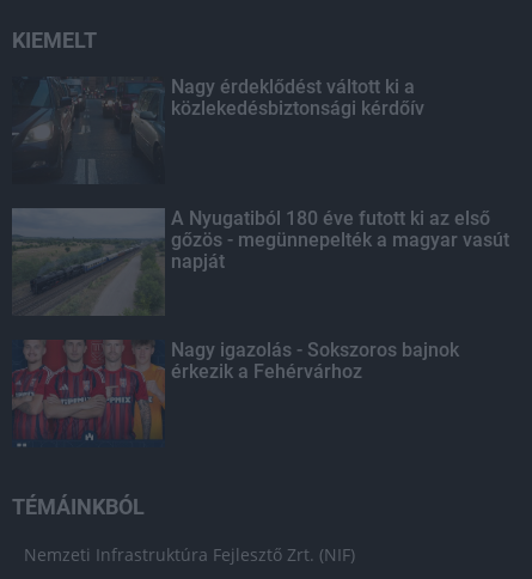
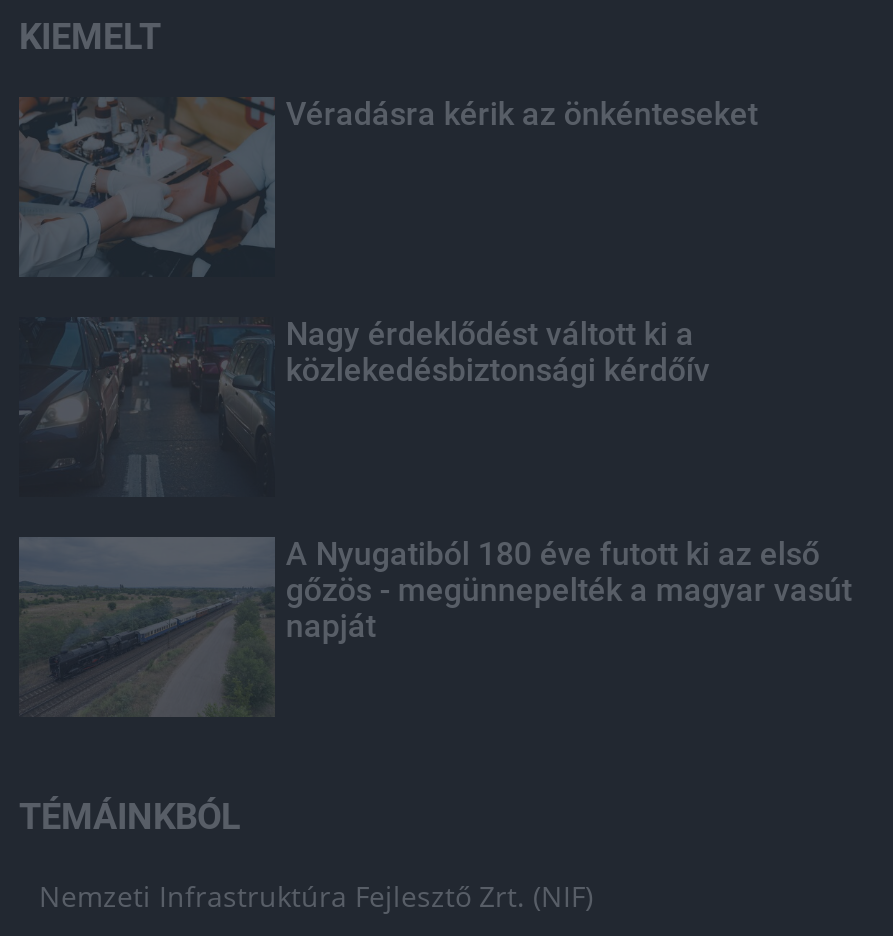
+ [image]
+ Véradásra kérik az önkénteseket

moved down: Nagy érdeklődést váltott ki a | közlekedésbiztonsági kérdőív | A Nyugatiból 180 éve futott ki az első | gőzös - megünnepelték a magyar vasút | napját

- [image]
- Nagy igazolás - Sokszoros bajnok
- érkezik a Fehérvárhoz
